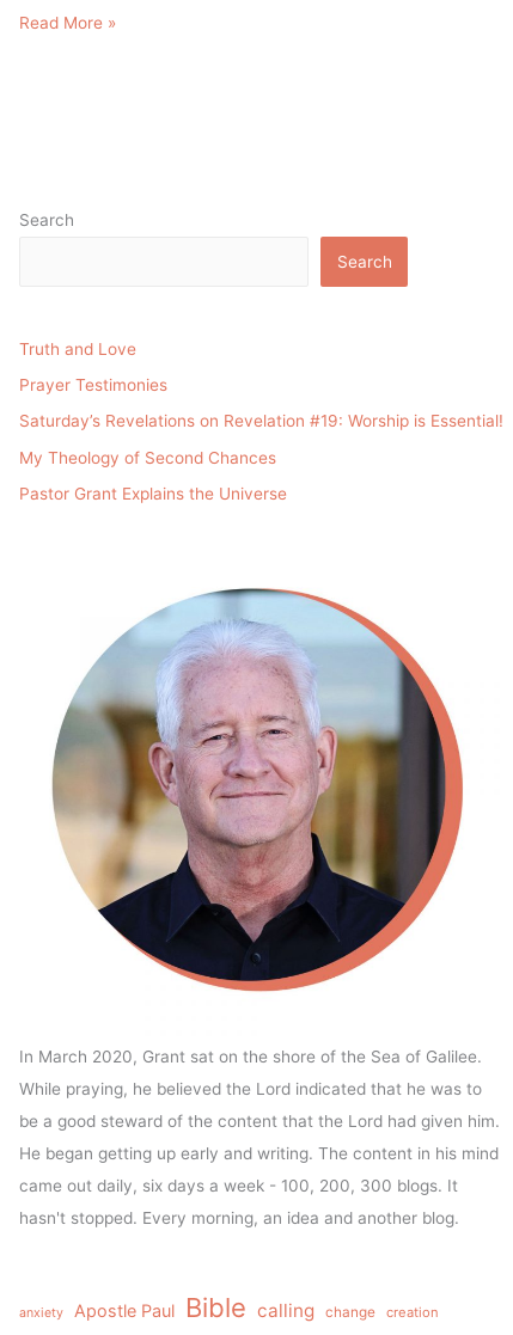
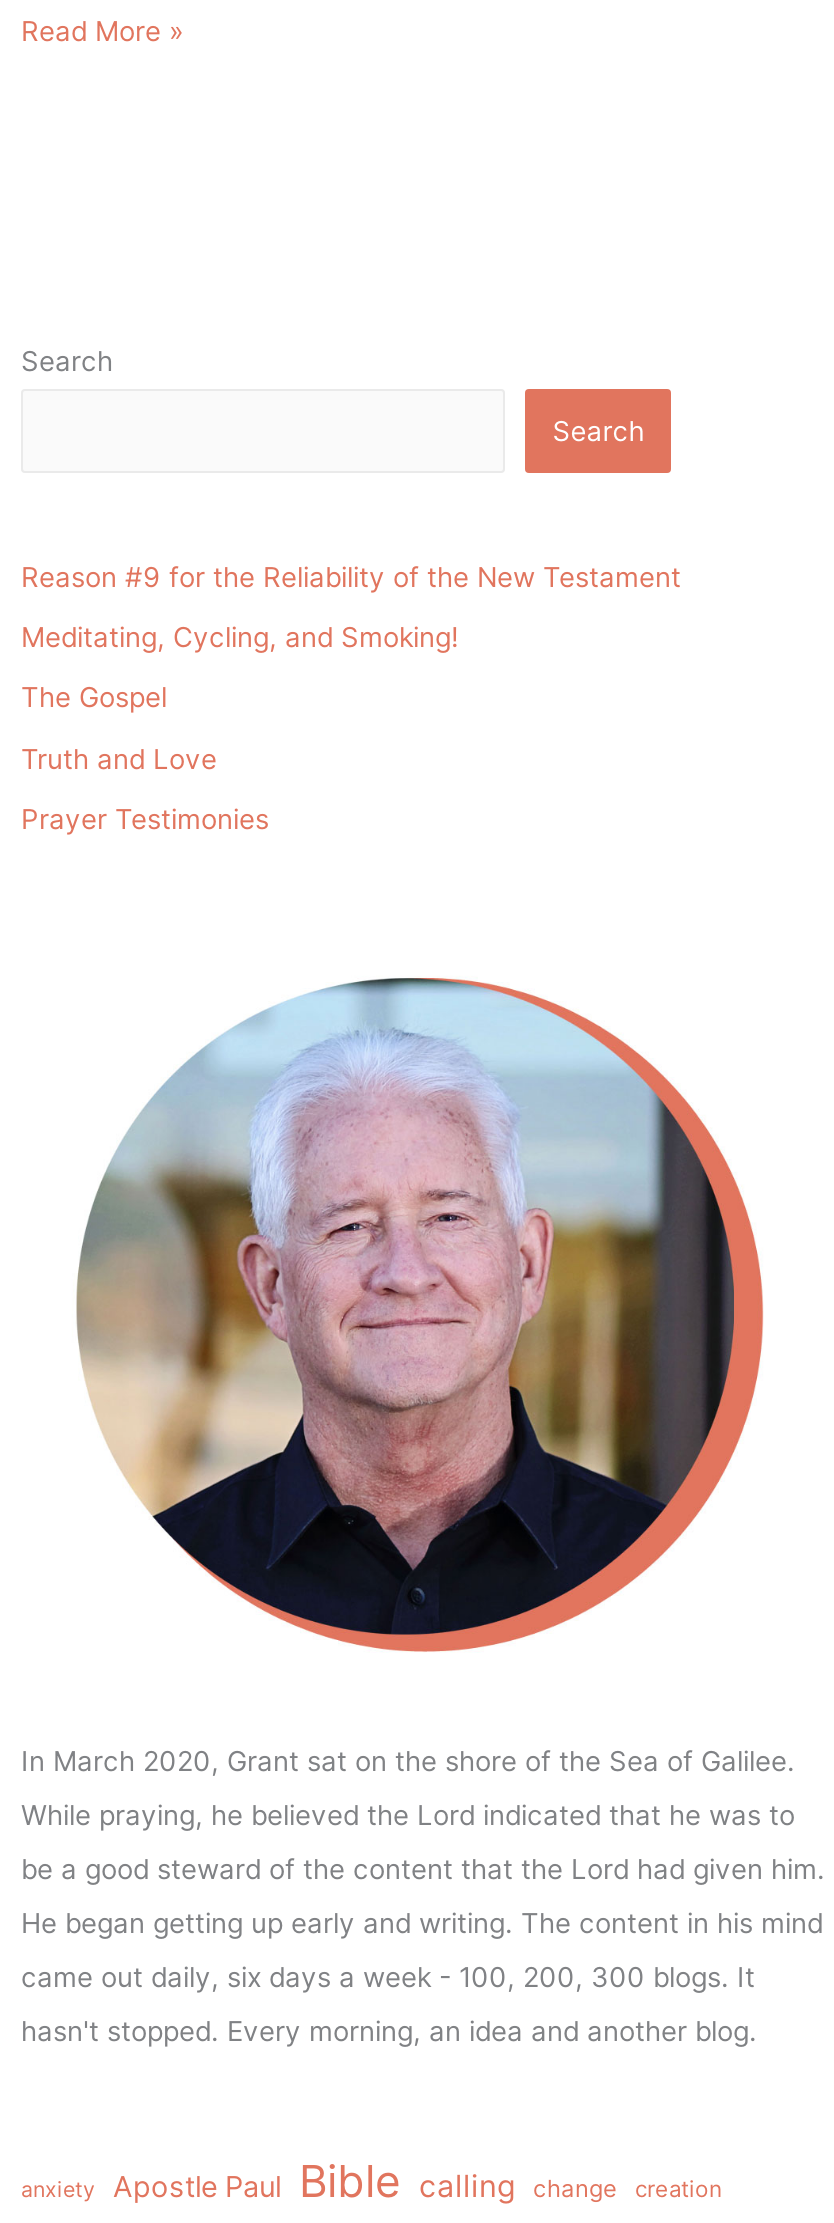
+ Reason #9 for the Reliability of the New Testament
+ Meditating, Cycling, and Smoking!
+ The Gospel

moved down: Truth and Love | Prayer Testimonies

- Saturday’s Revelations on Revelation #19: Worship is Essential!
- My Theology of Second Chances
- Pastor Grant Explains the Universe
